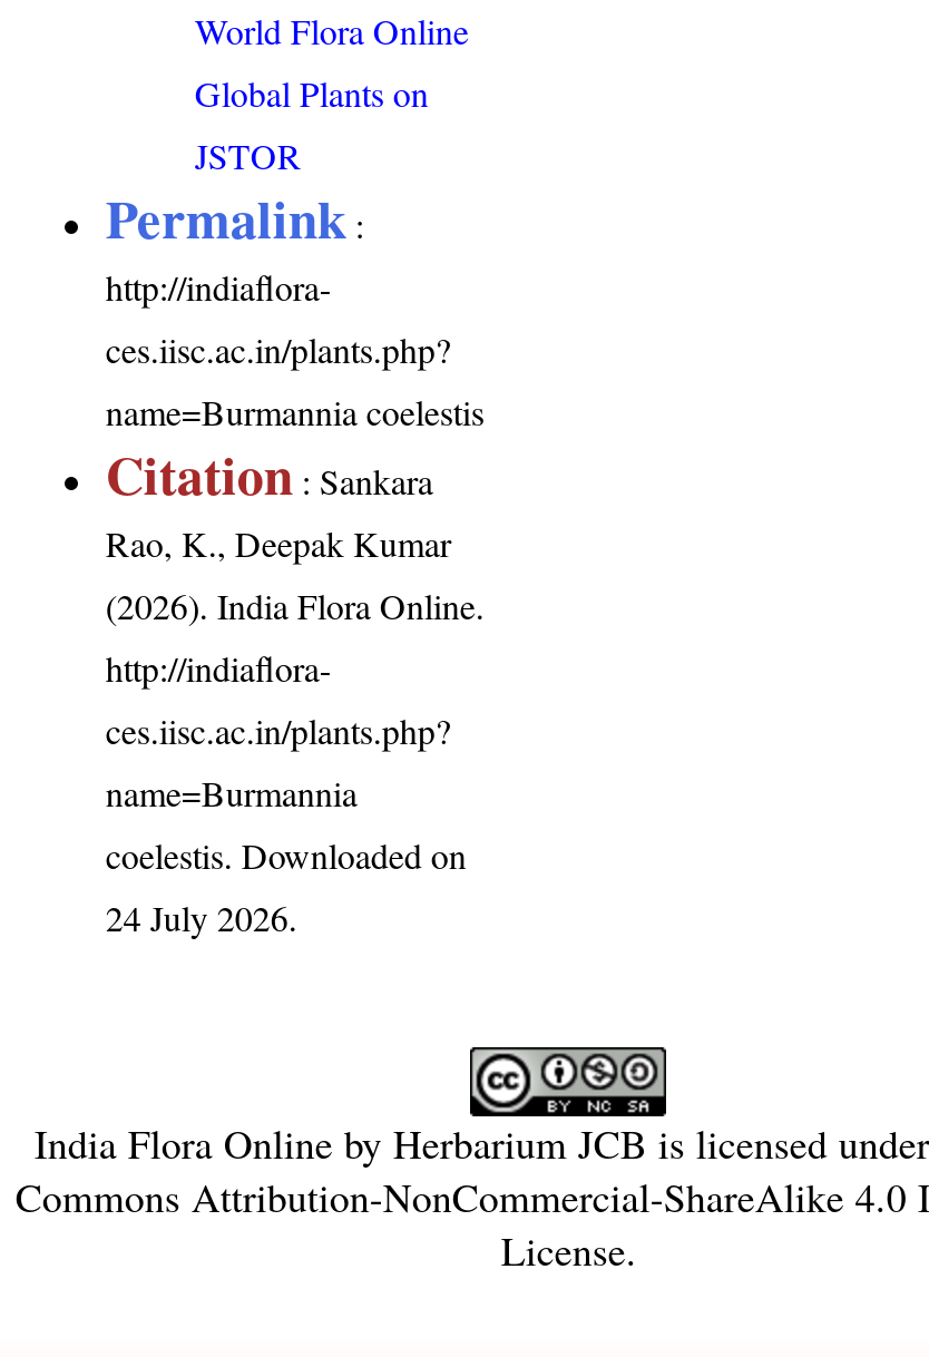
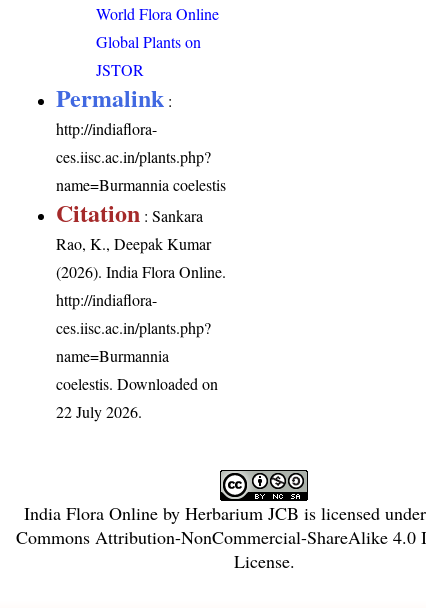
- 24 July 2026.
+ 22 July 2026.
